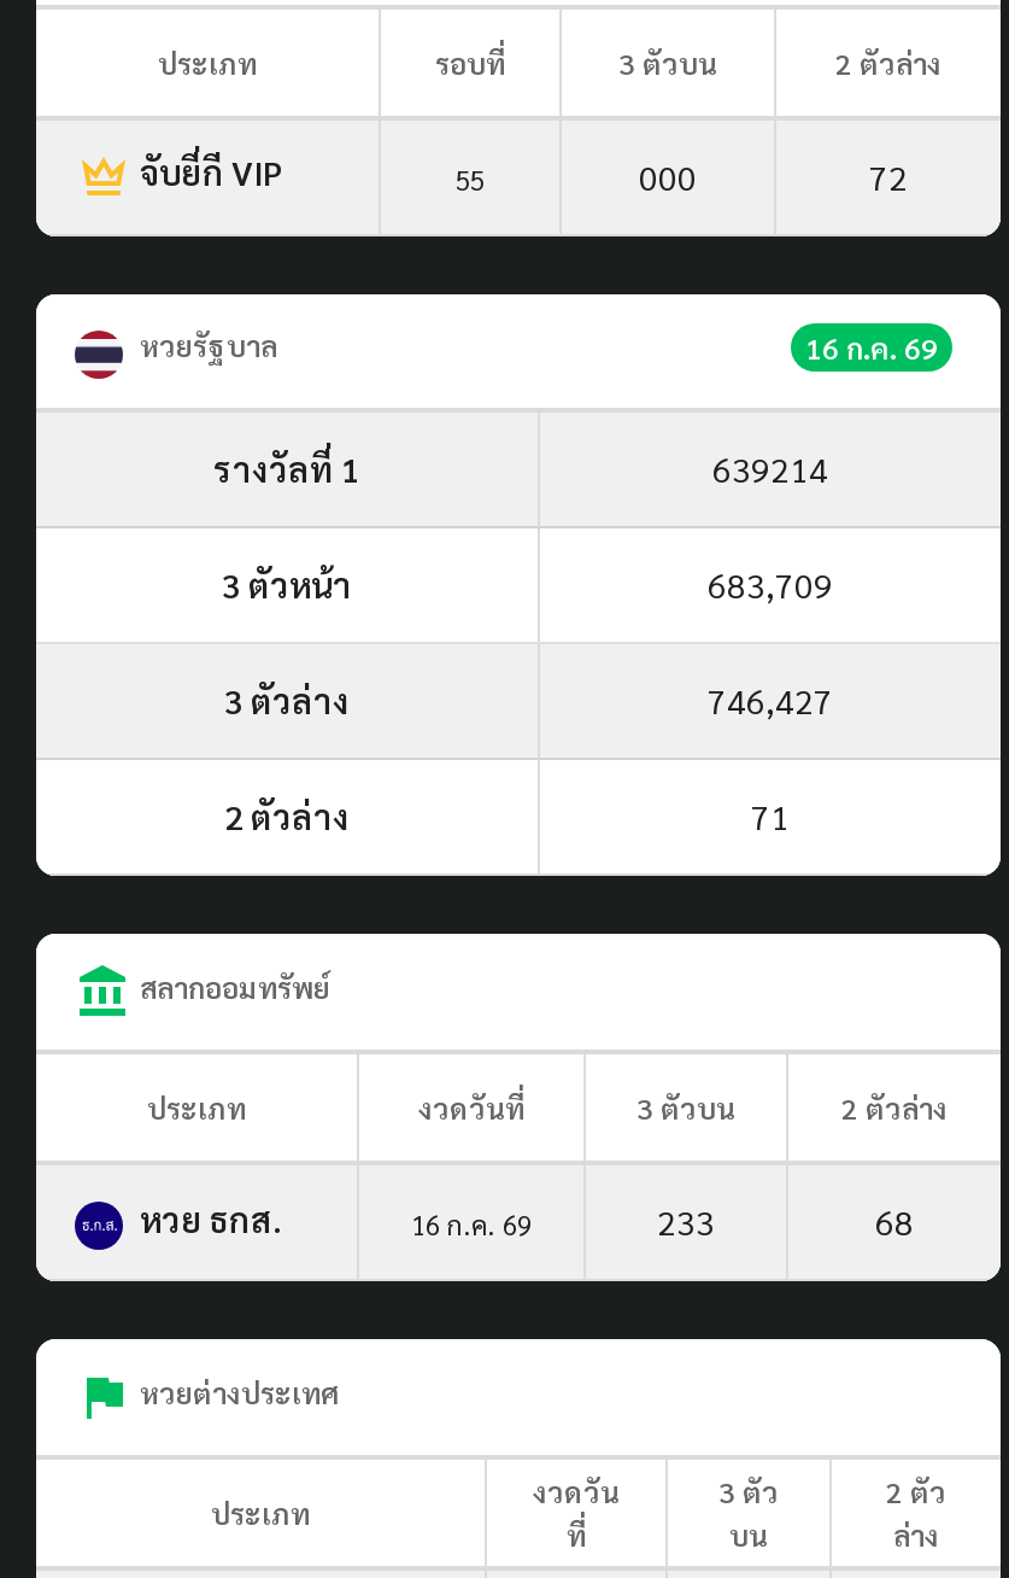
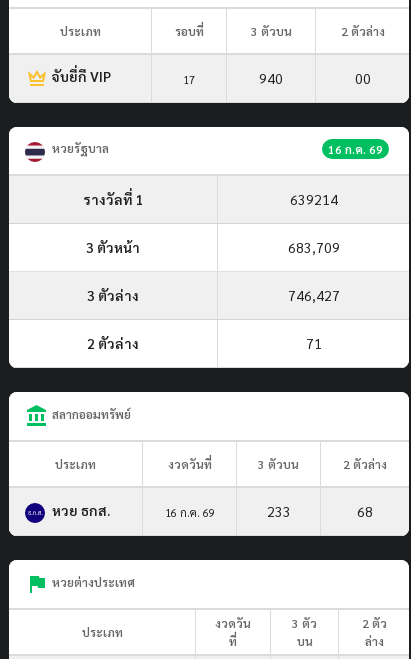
- 55
+ 17

- 000
+ 940

- 72
+ 00
